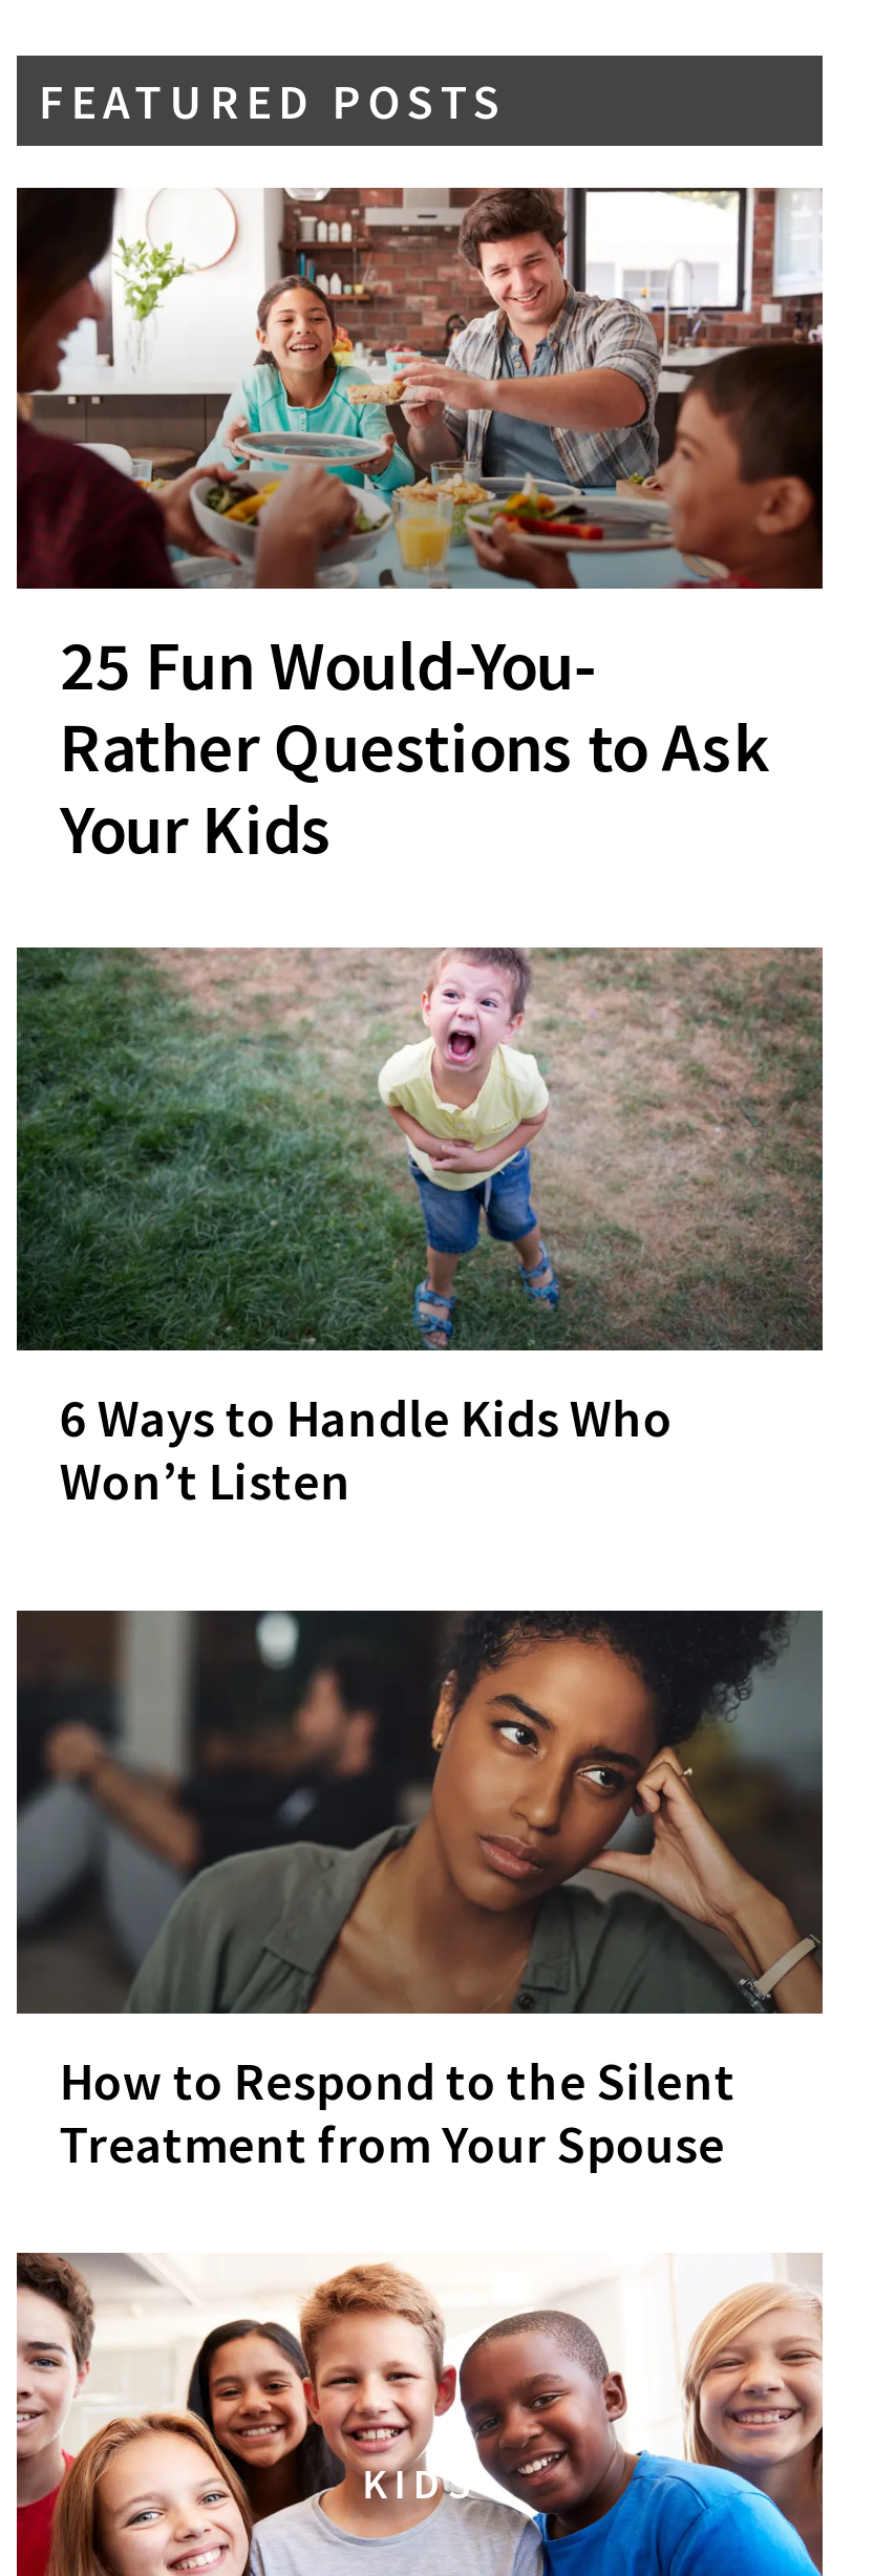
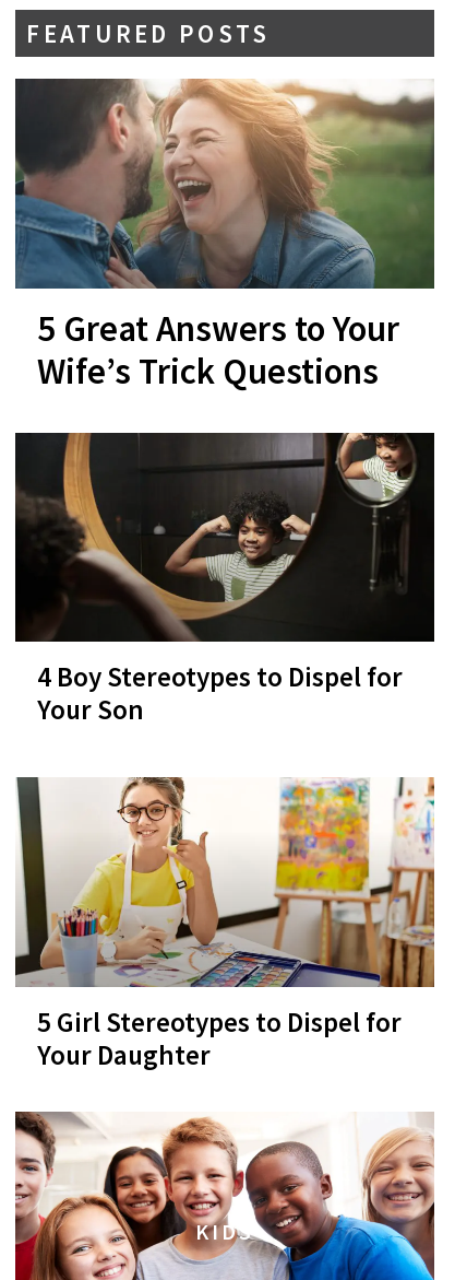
- [image]
- 25 Fun Would-You-
- Rather Questions to Ask
- Your Kids
+ [image]
+ 5 Great Answers to Your
+ Wife’s Trick Questions

- [image]
- 6 Ways to Handle Kids Who
- Won’t Listen
+ [image]
+ 4 Boy Stereotypes to Dispel for
+ Your Son

- [image]
- How to Respond to the Silent
- Treatment from Your Spouse
+ [image]
+ 5 Girl Stereotypes to Dispel for
+ Your Daughter
